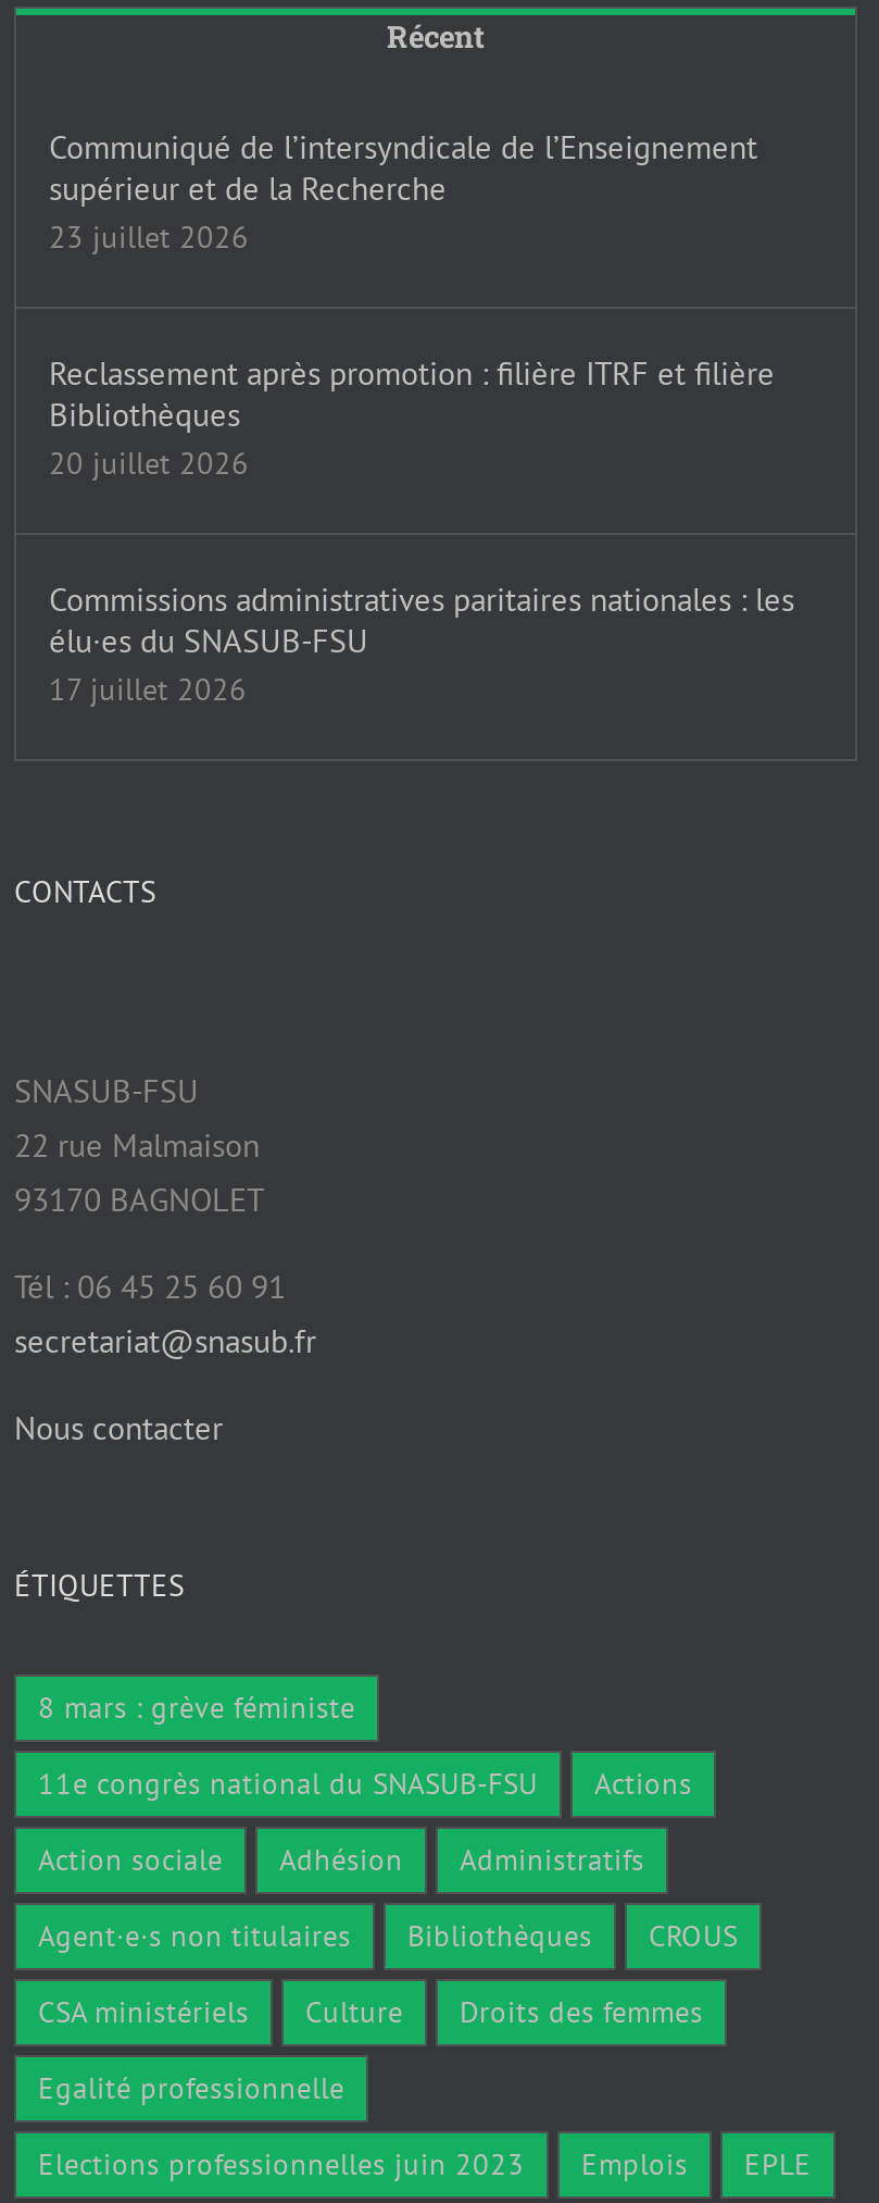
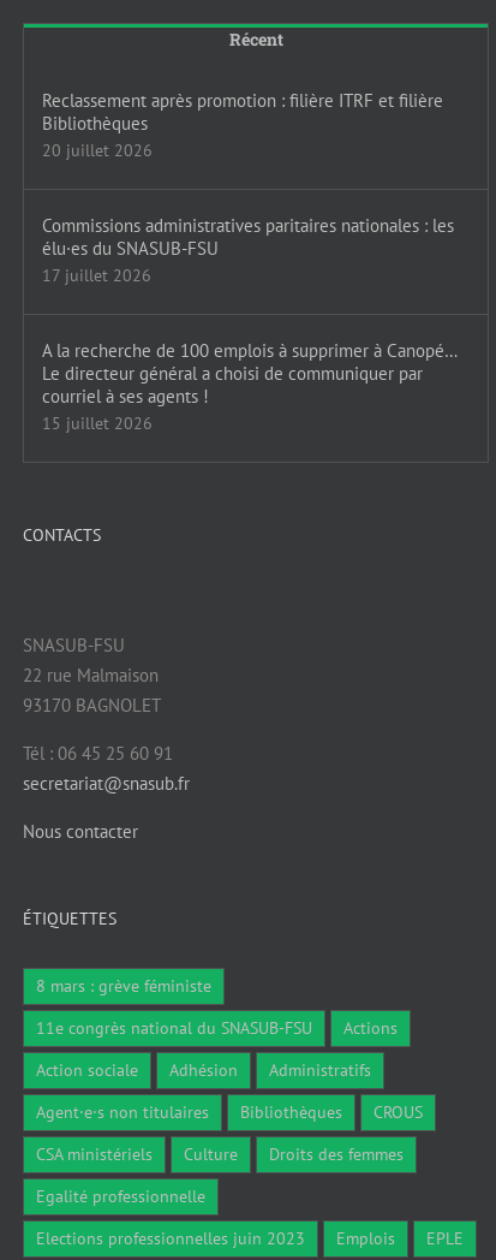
- Communiqué de l’intersyndicale de l’Enseignement
- supérieur et de la Recherche
- 23 juillet 2026

moved up: Reclassement après promotion : filière ITRF et filière | Bibliothèques | 20 juillet 2026 | Commissions administratives paritaires nationales : les | élu·es du SNASUB-FSU | 17 juillet 2026

+ A la recherche de 100 emplois à supprimer à Canopé…
+ Le directeur général a choisi de communiquer par
+ courriel à ses agents !
+ 15 juillet 2026
